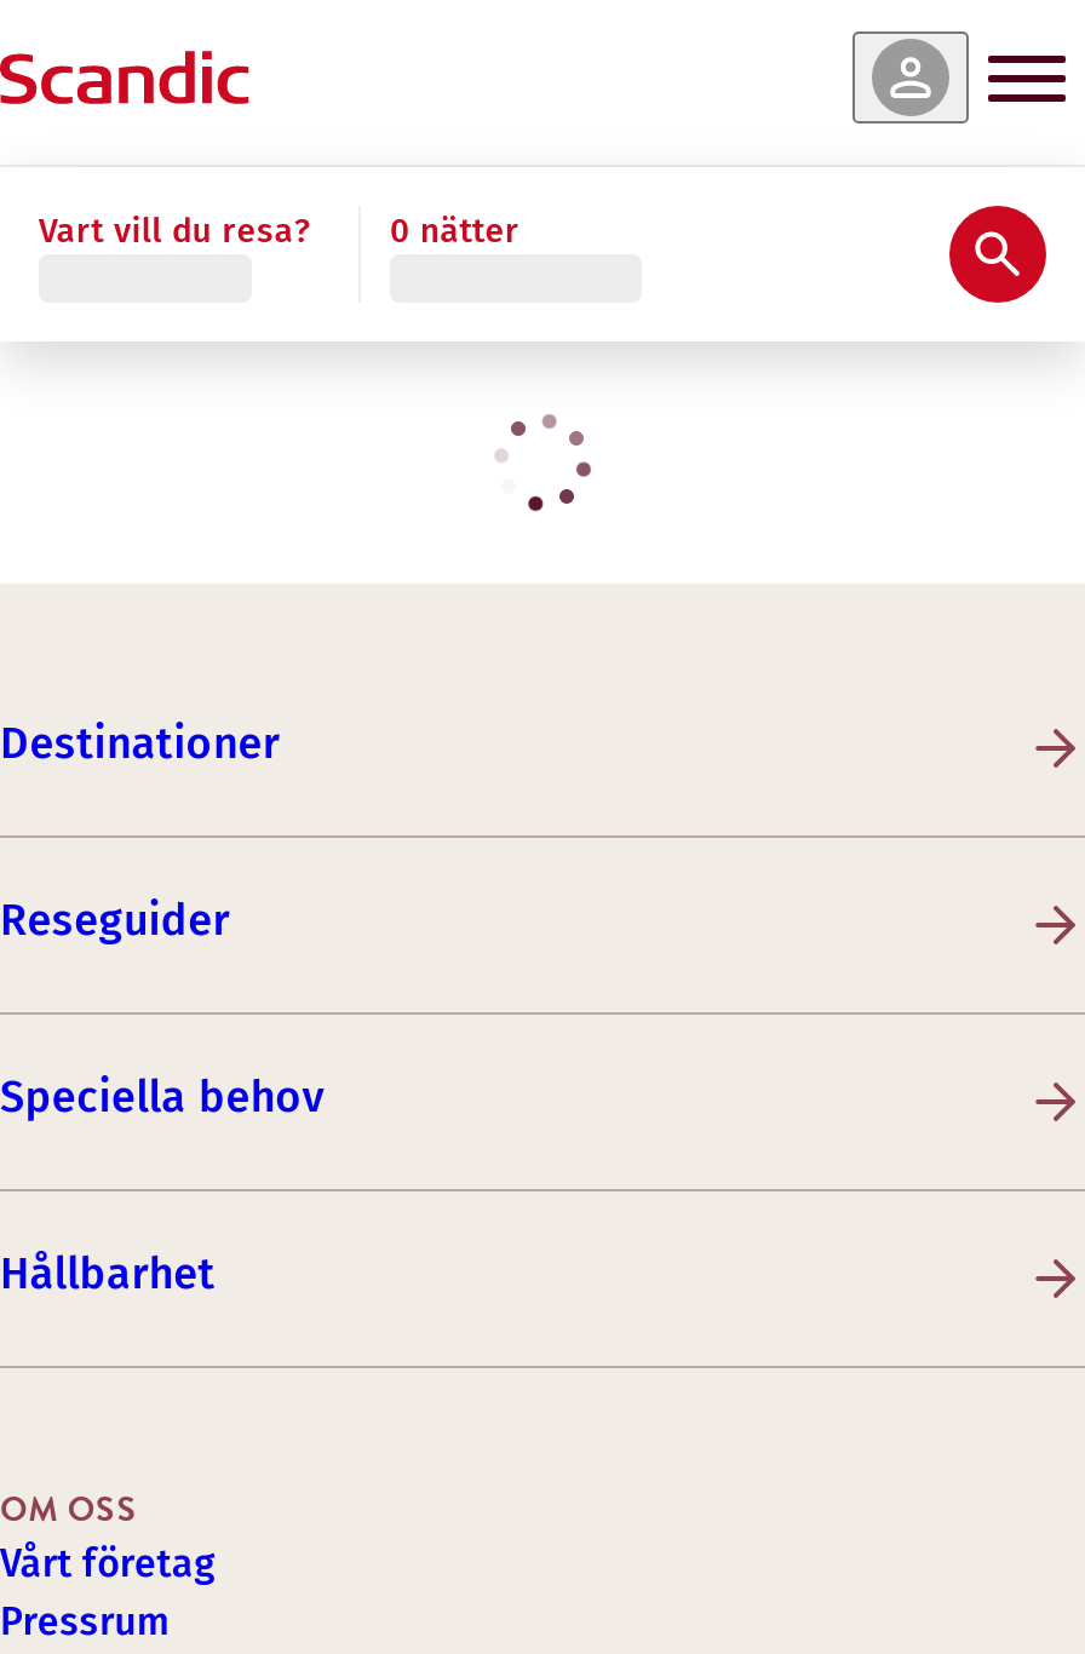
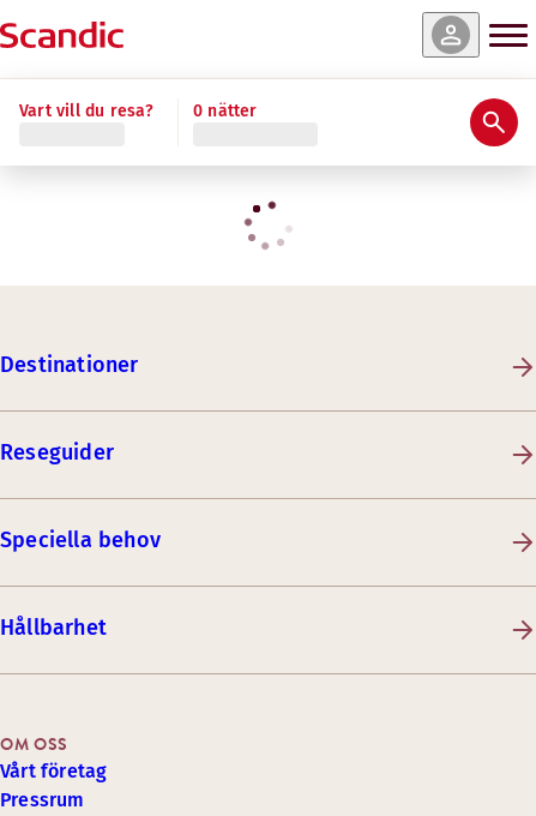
- [image]
+ [image]
